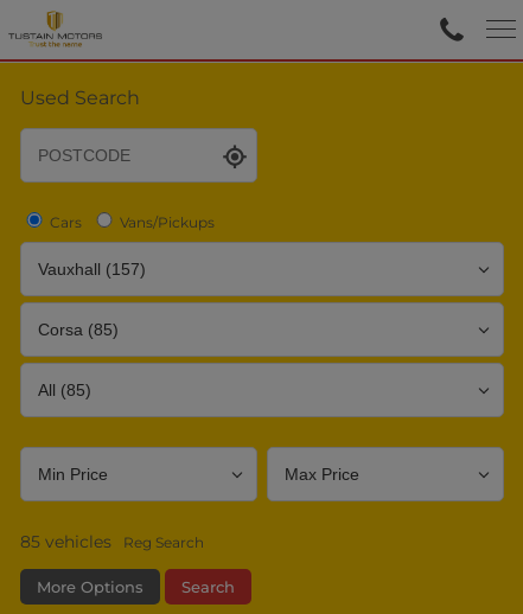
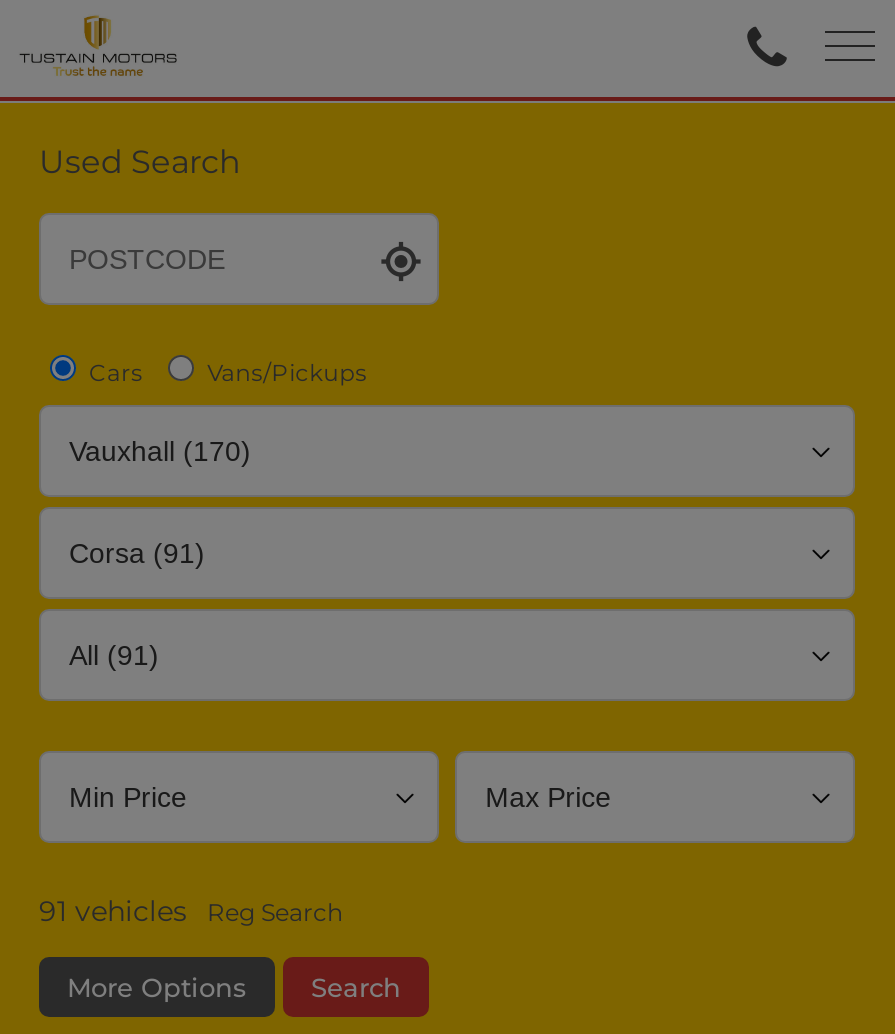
- 85 vehicles Reg Search
+ 91 vehicles Reg Search
